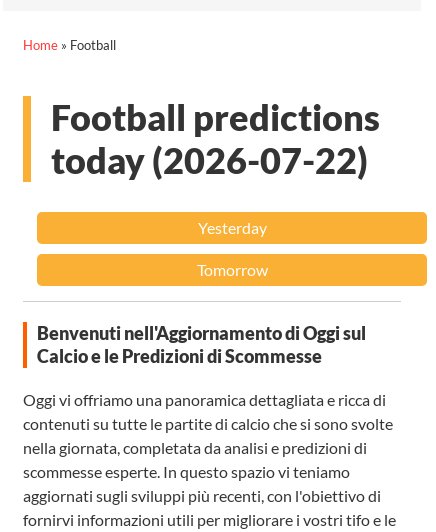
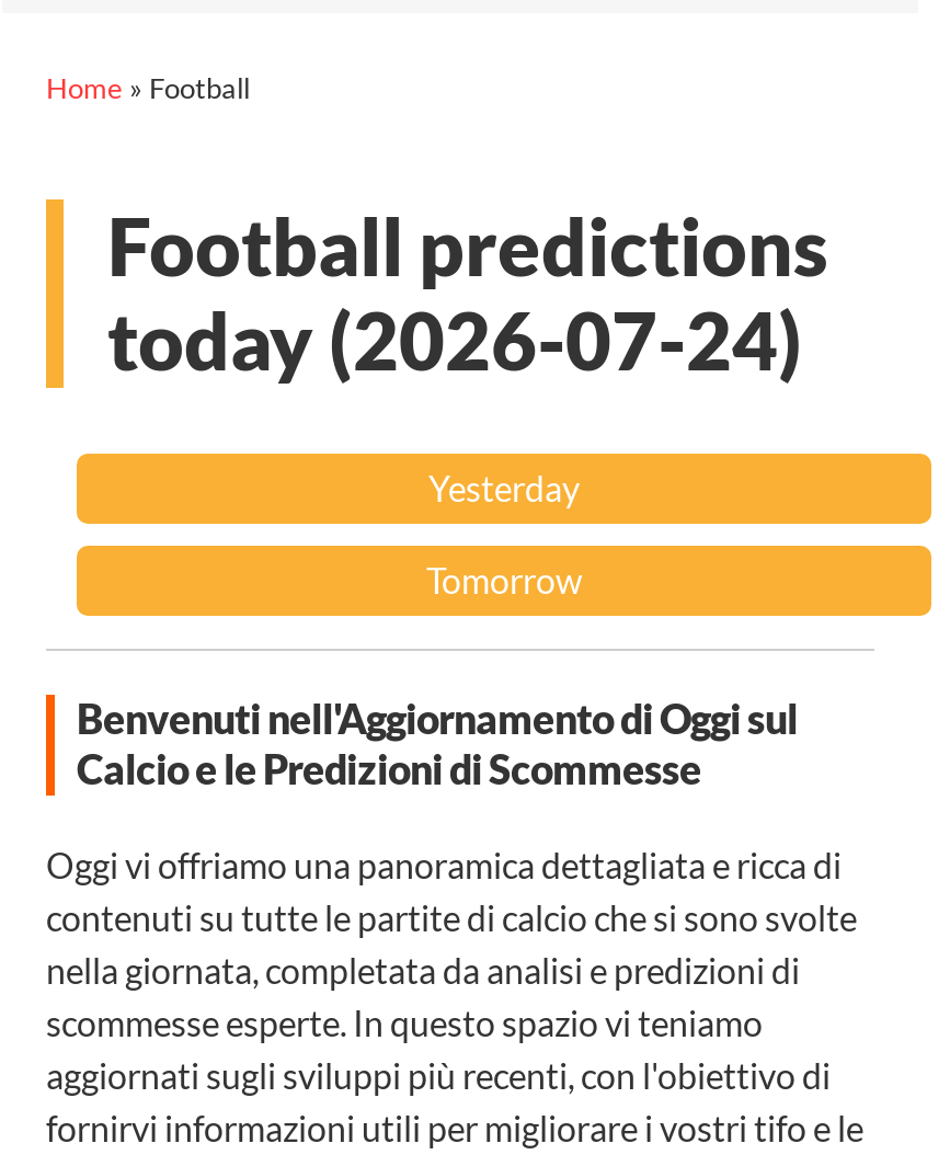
- today (2026-07-22)
+ today (2026-07-24)
